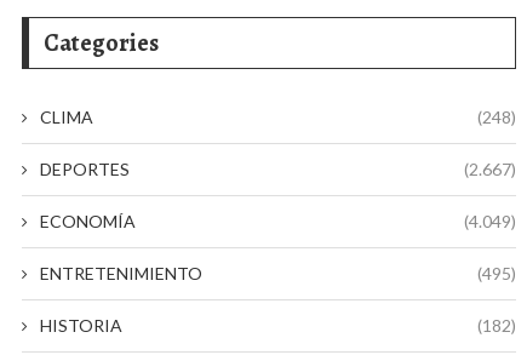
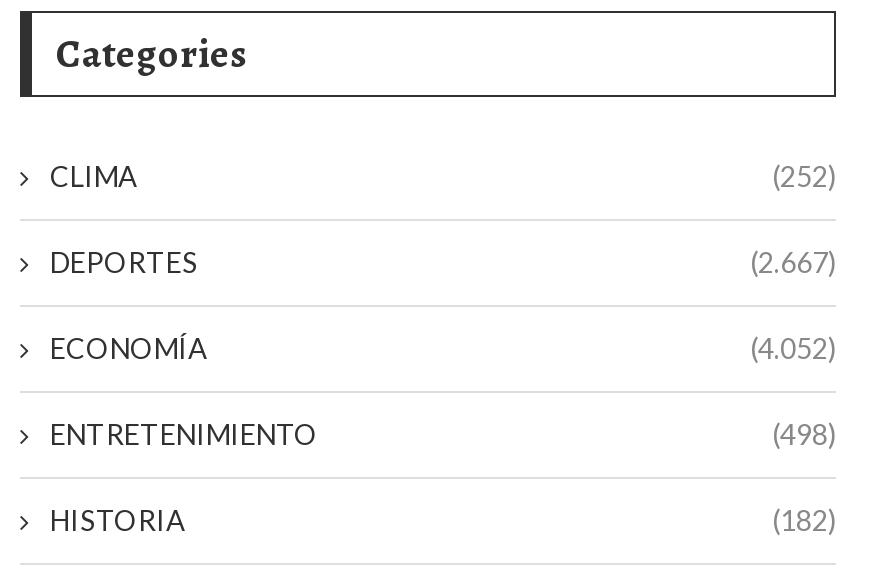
- (248)
+ (252)

- (4.049)
+ (4.052)

- (495)
+ (498)
